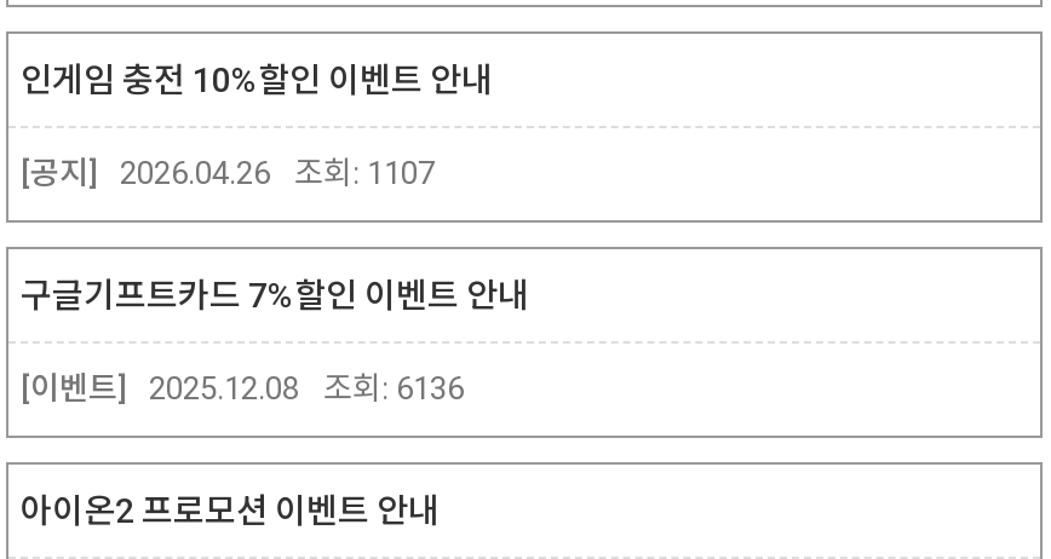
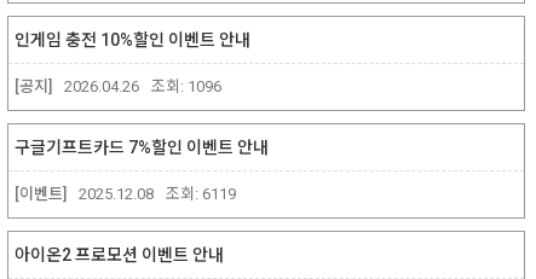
- [공지] 2026.04.26 조회: 1107
+ [공지] 2026.04.26 조회: 1096

- [이벤트] 2025.12.08 조회: 6136
+ [이벤트] 2025.12.08 조회: 6119
